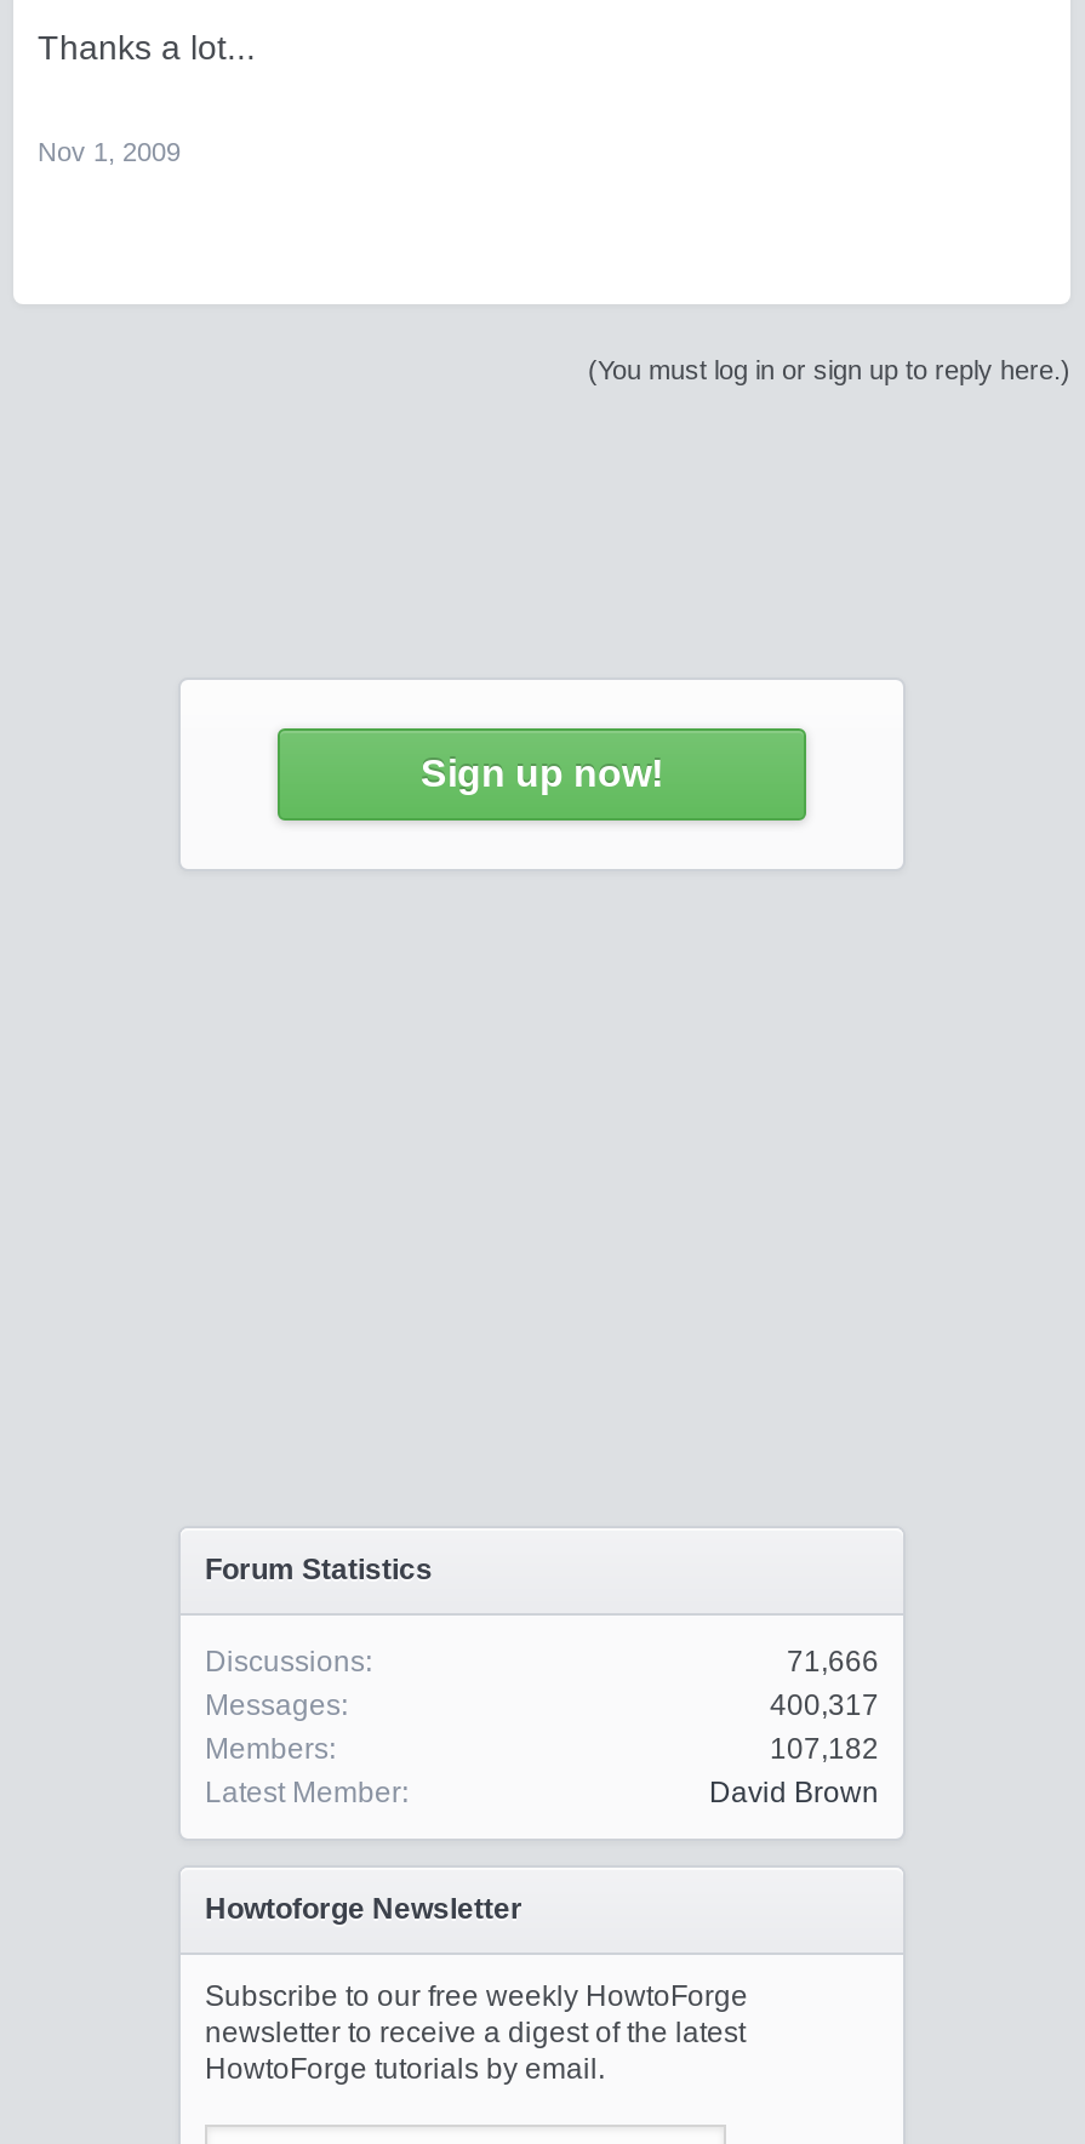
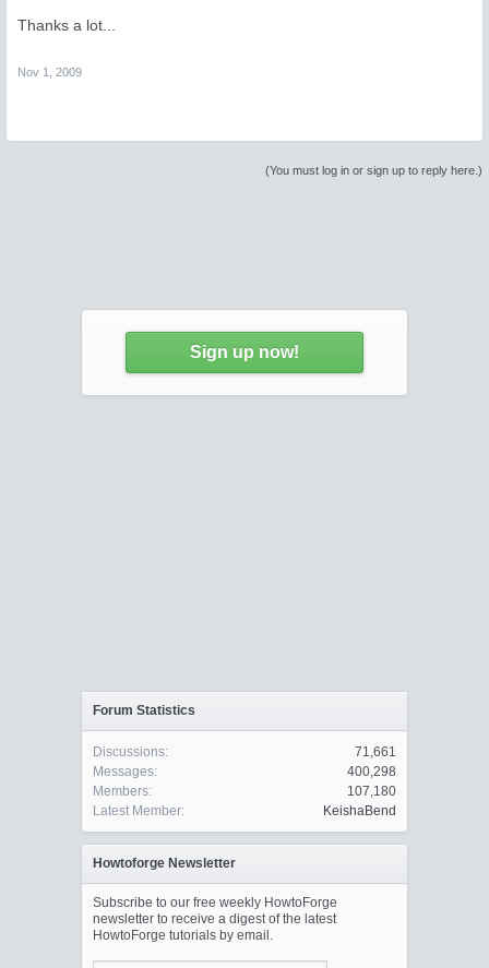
- 71,666
+ 71,661

- 400,317
+ 400,298

- 107,182
+ 107,180

- David Brown
+ KeishaBend
